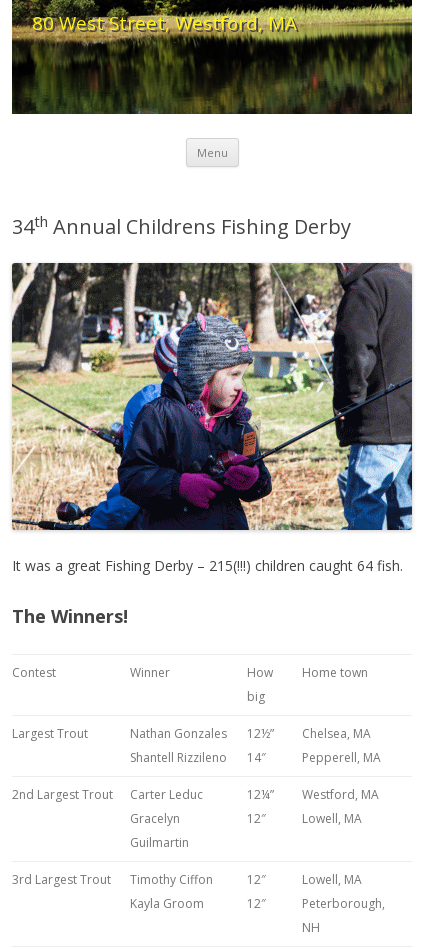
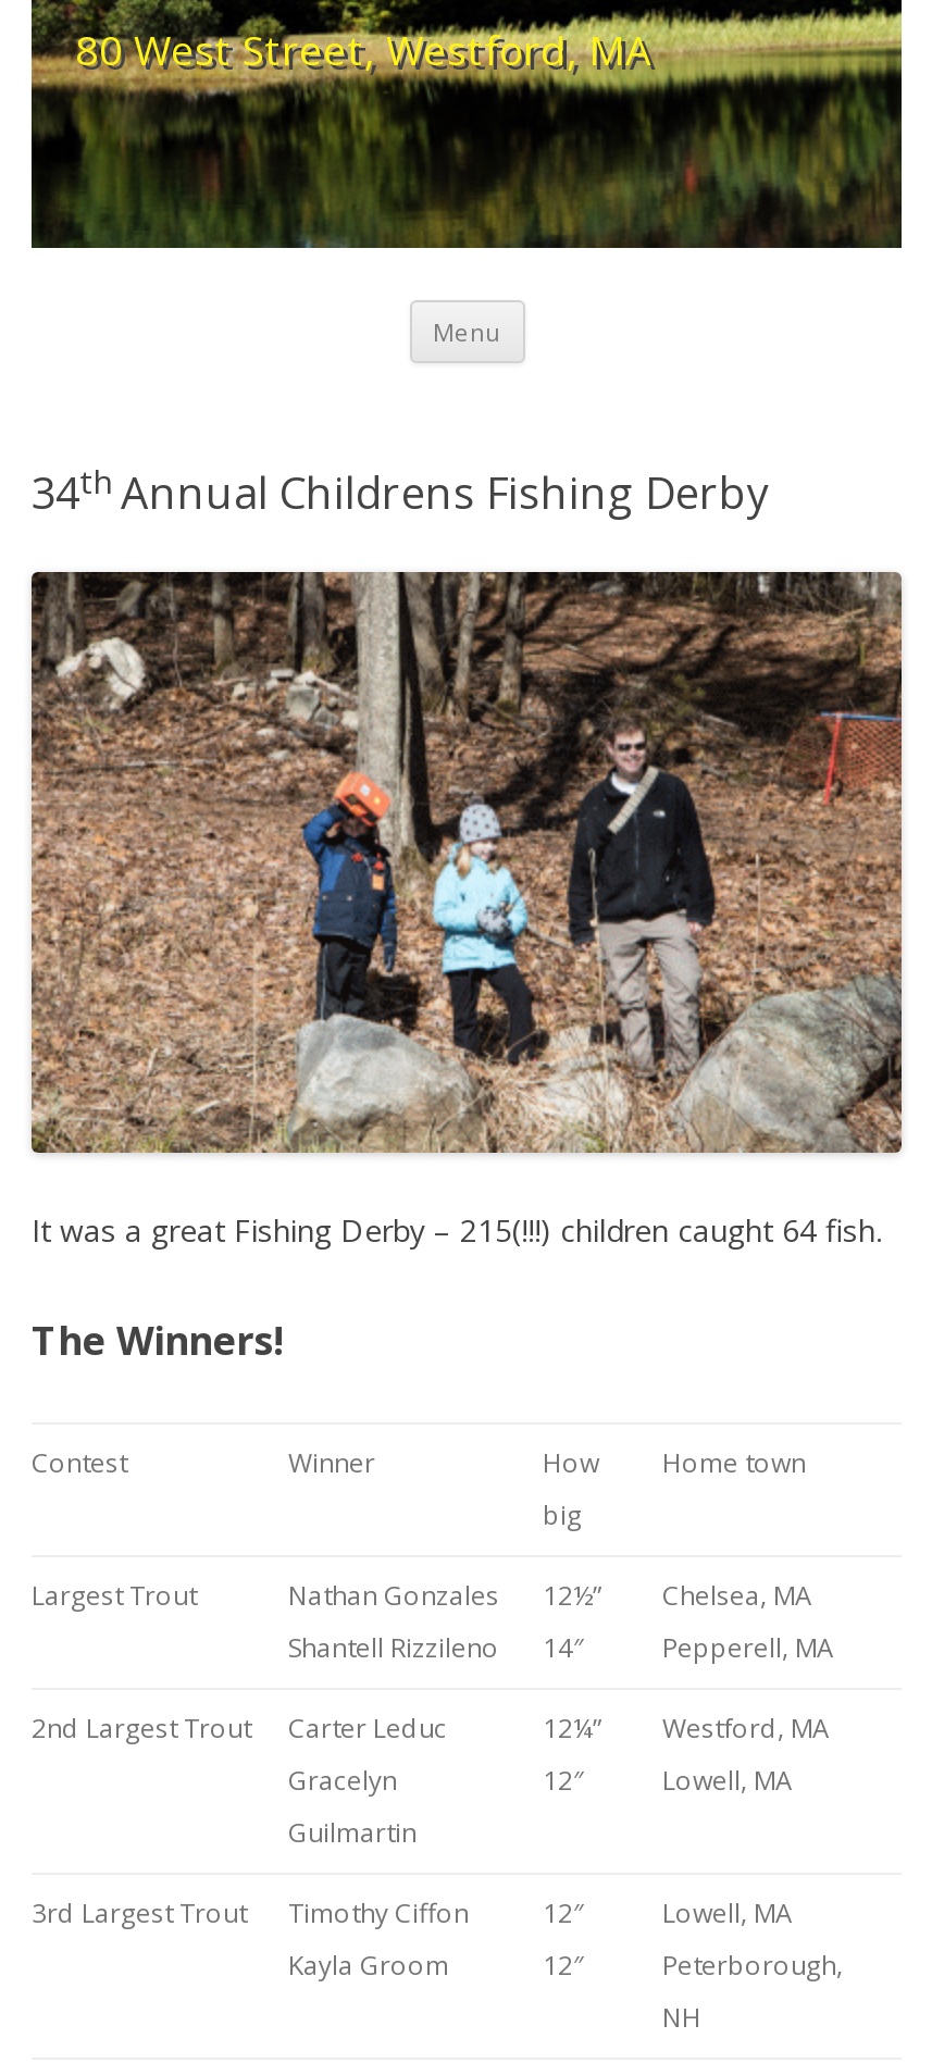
- [image]
+ [image]
